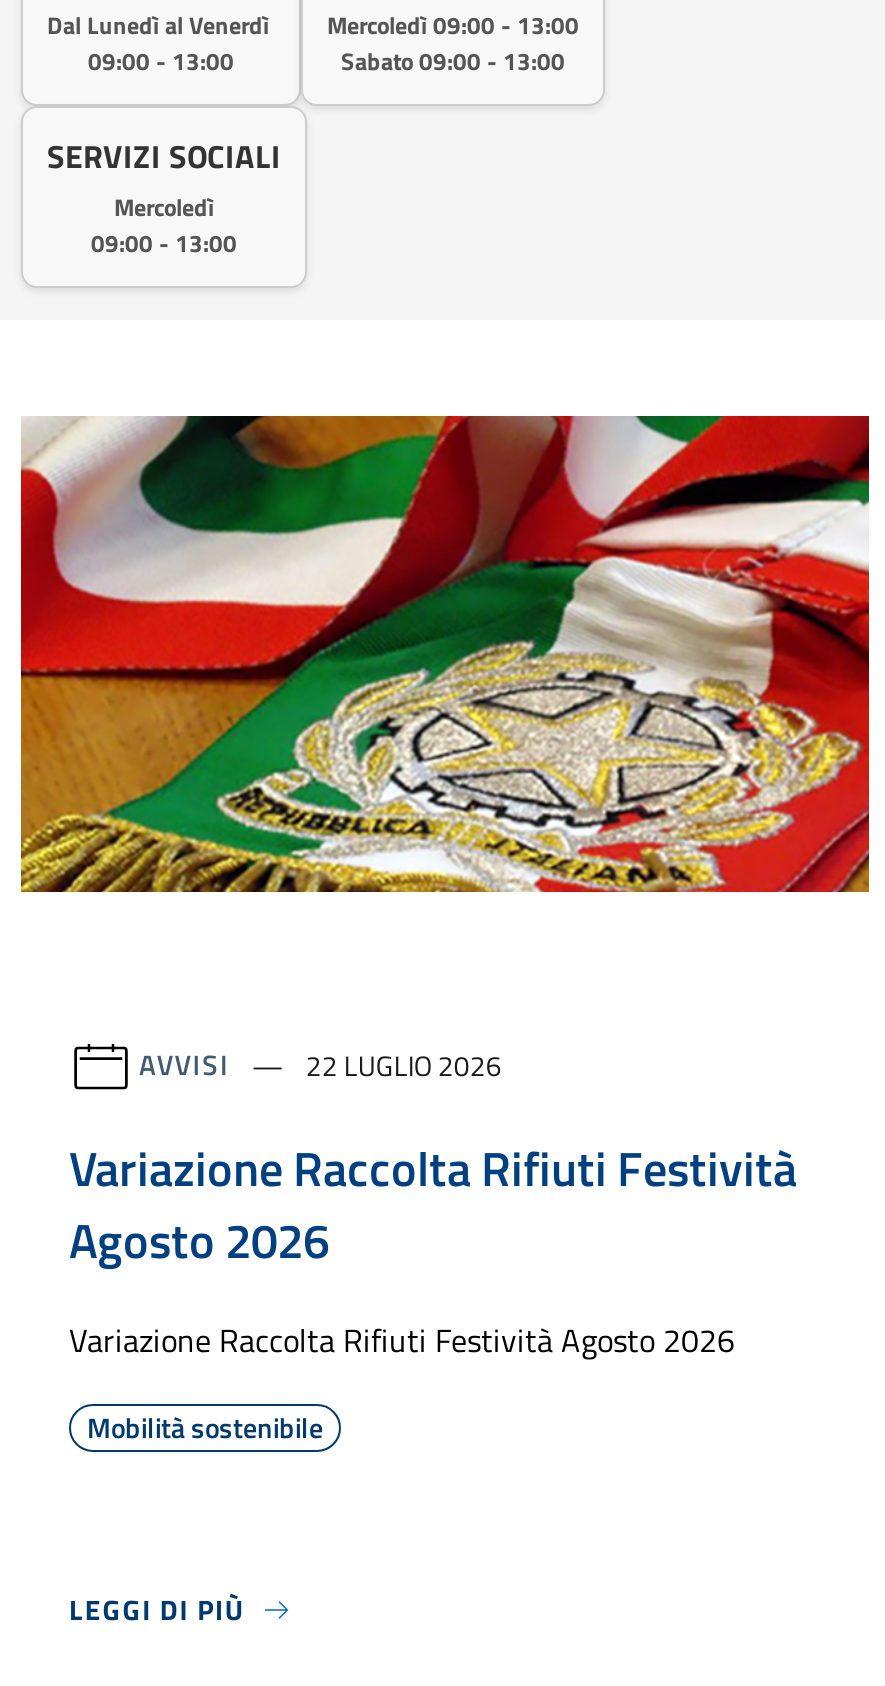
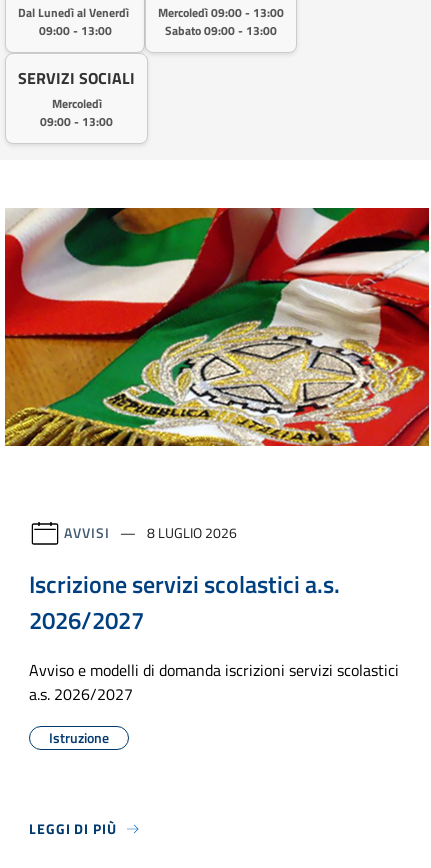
- AVVISI 22 LUGLIO 2026
+ AVVISI 8 LUGLIO 2026

- Variazione Raccolta Rifiuti Festività
- Agosto 2026
+ Iscrizione servizi scolastici a.s.
+ 2026/2027

- Variazione Raccolta Rifiuti Festività Agosto 2026
+ Avviso e modelli di domanda iscrizioni servizi scolastici
+ a.s. 2026/2027

- Mobilità sostenibile
+ Istruzione
